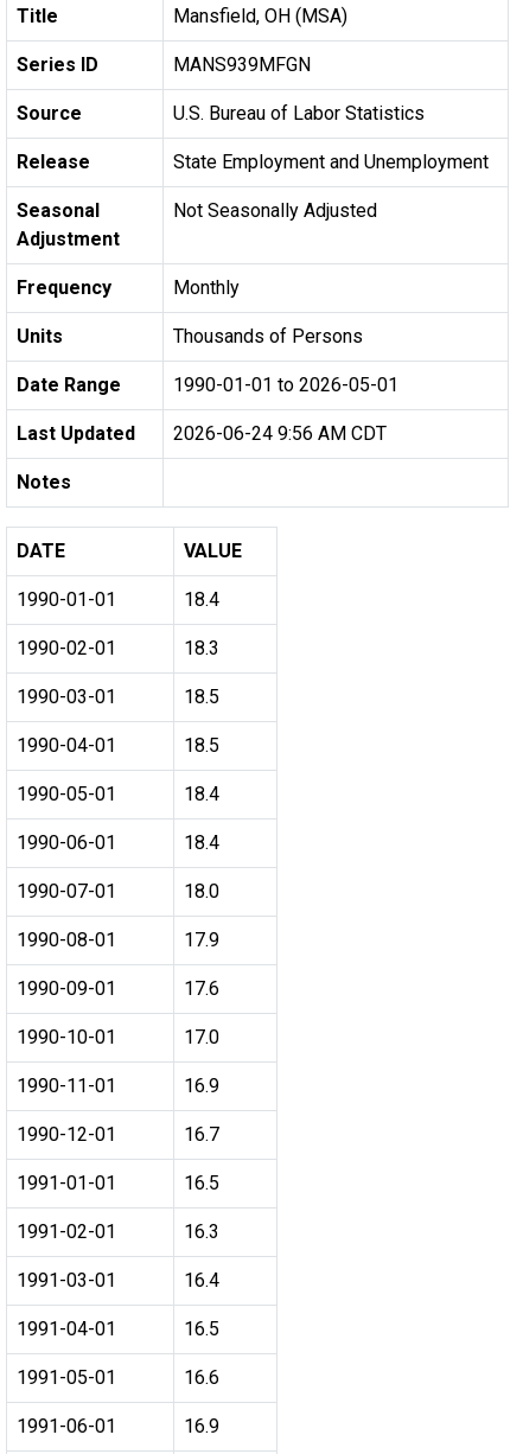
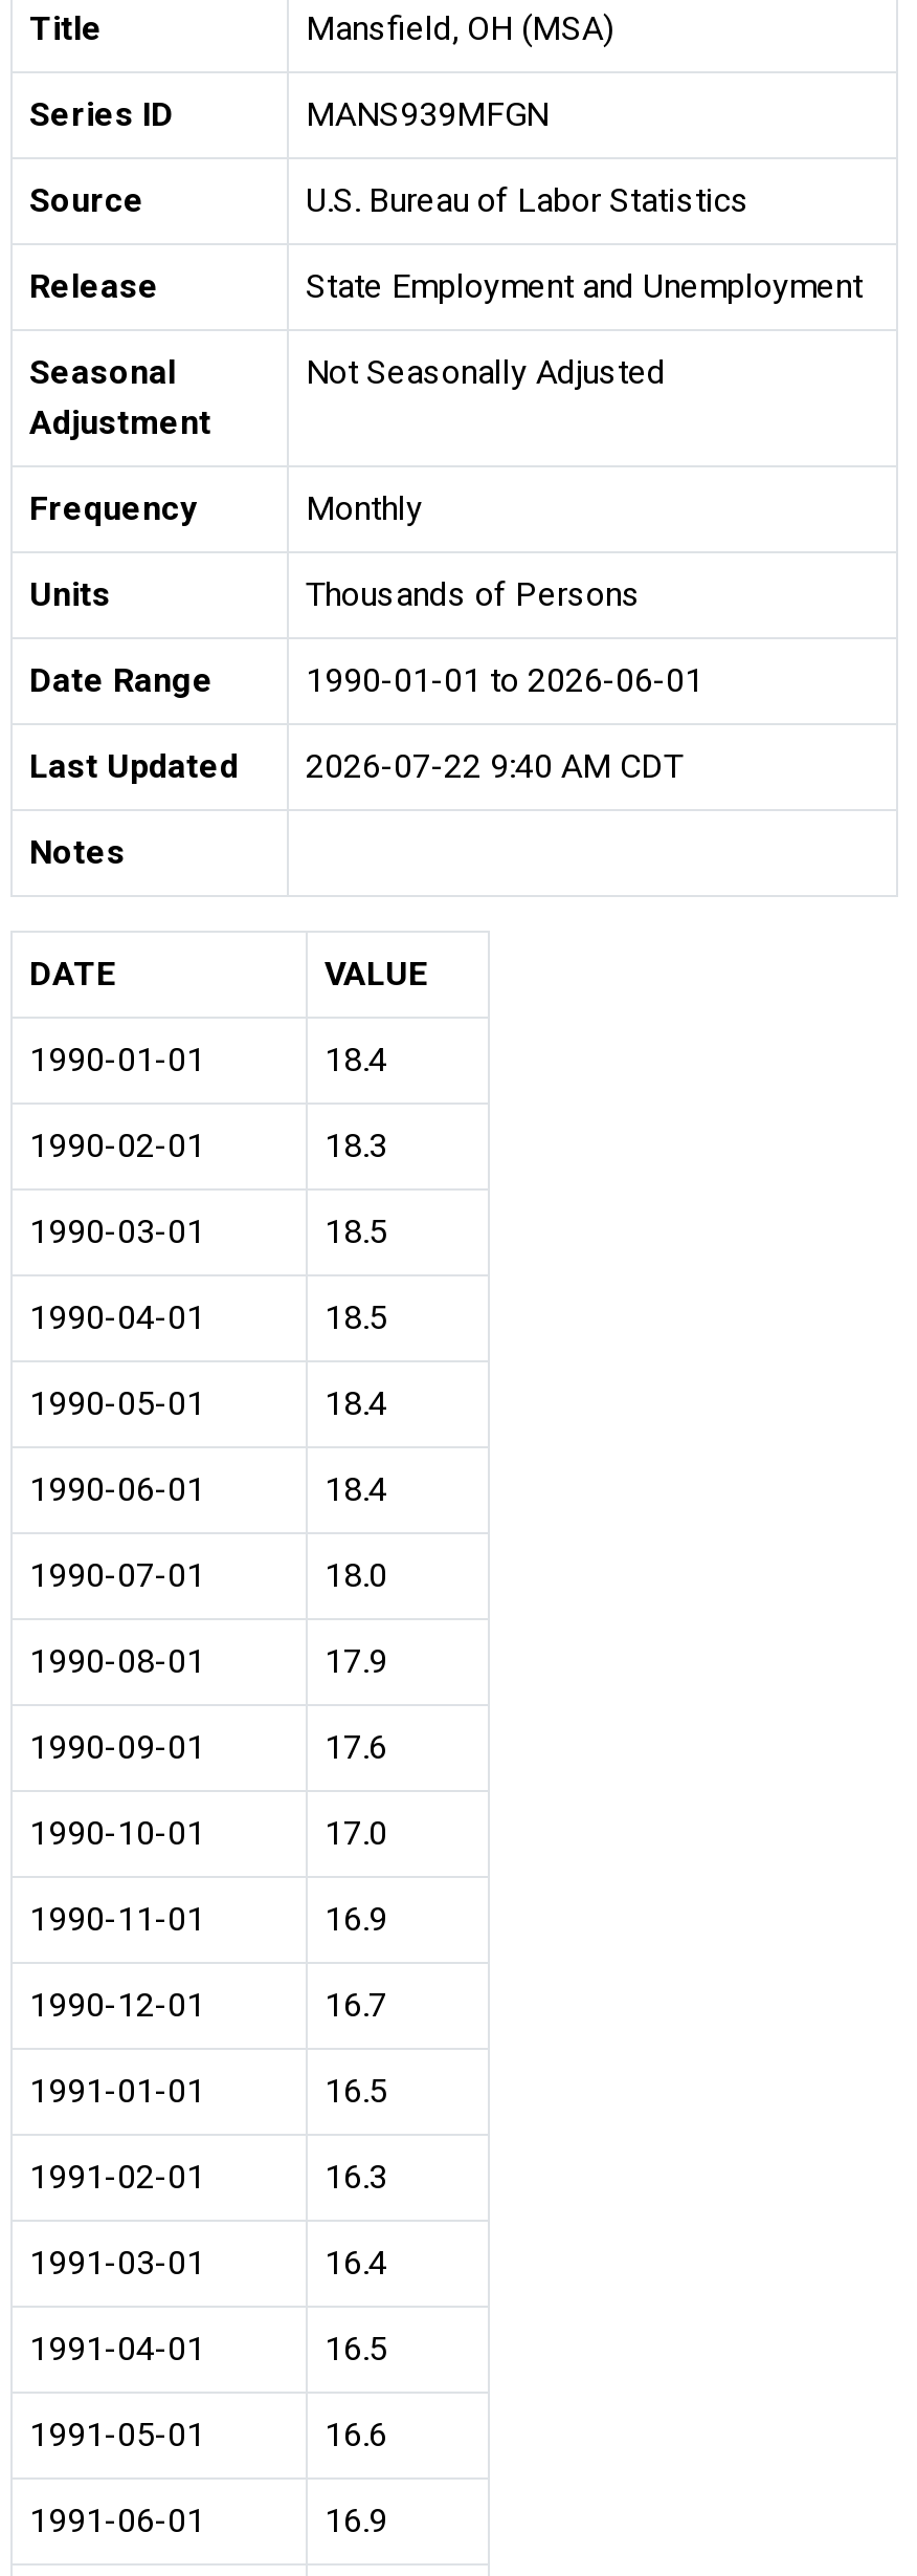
- 1990-01-01 to 2026-05-01
+ 1990-01-01 to 2026-06-01

- Last Updated 2026-06-24 9:56 AM CDT
+ Last Updated 2026-07-22 9:40 AM CDT
